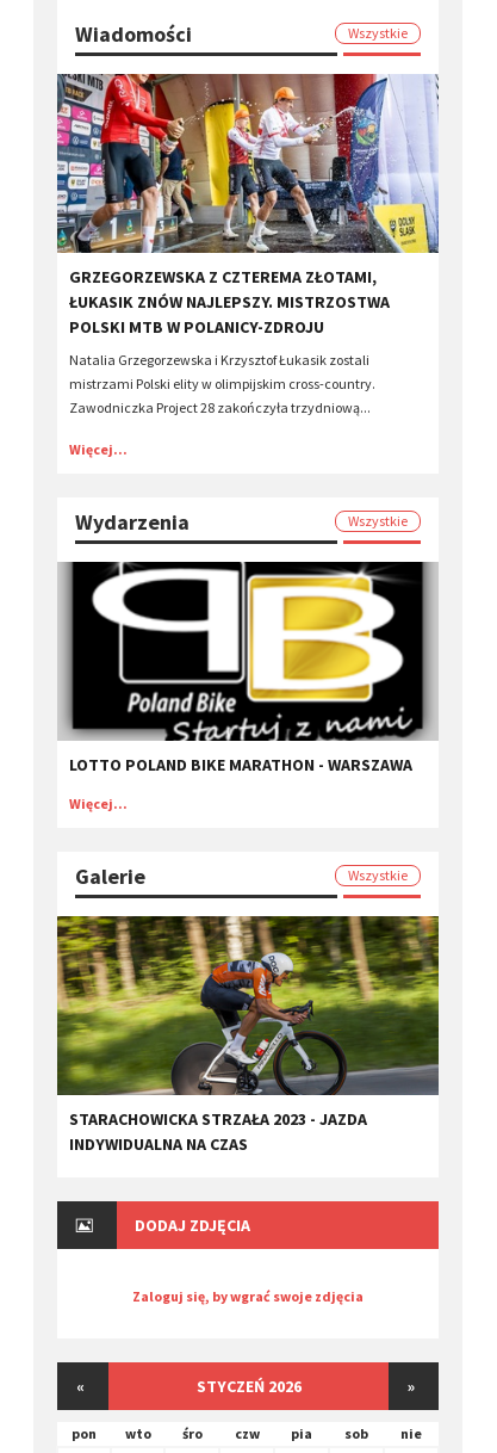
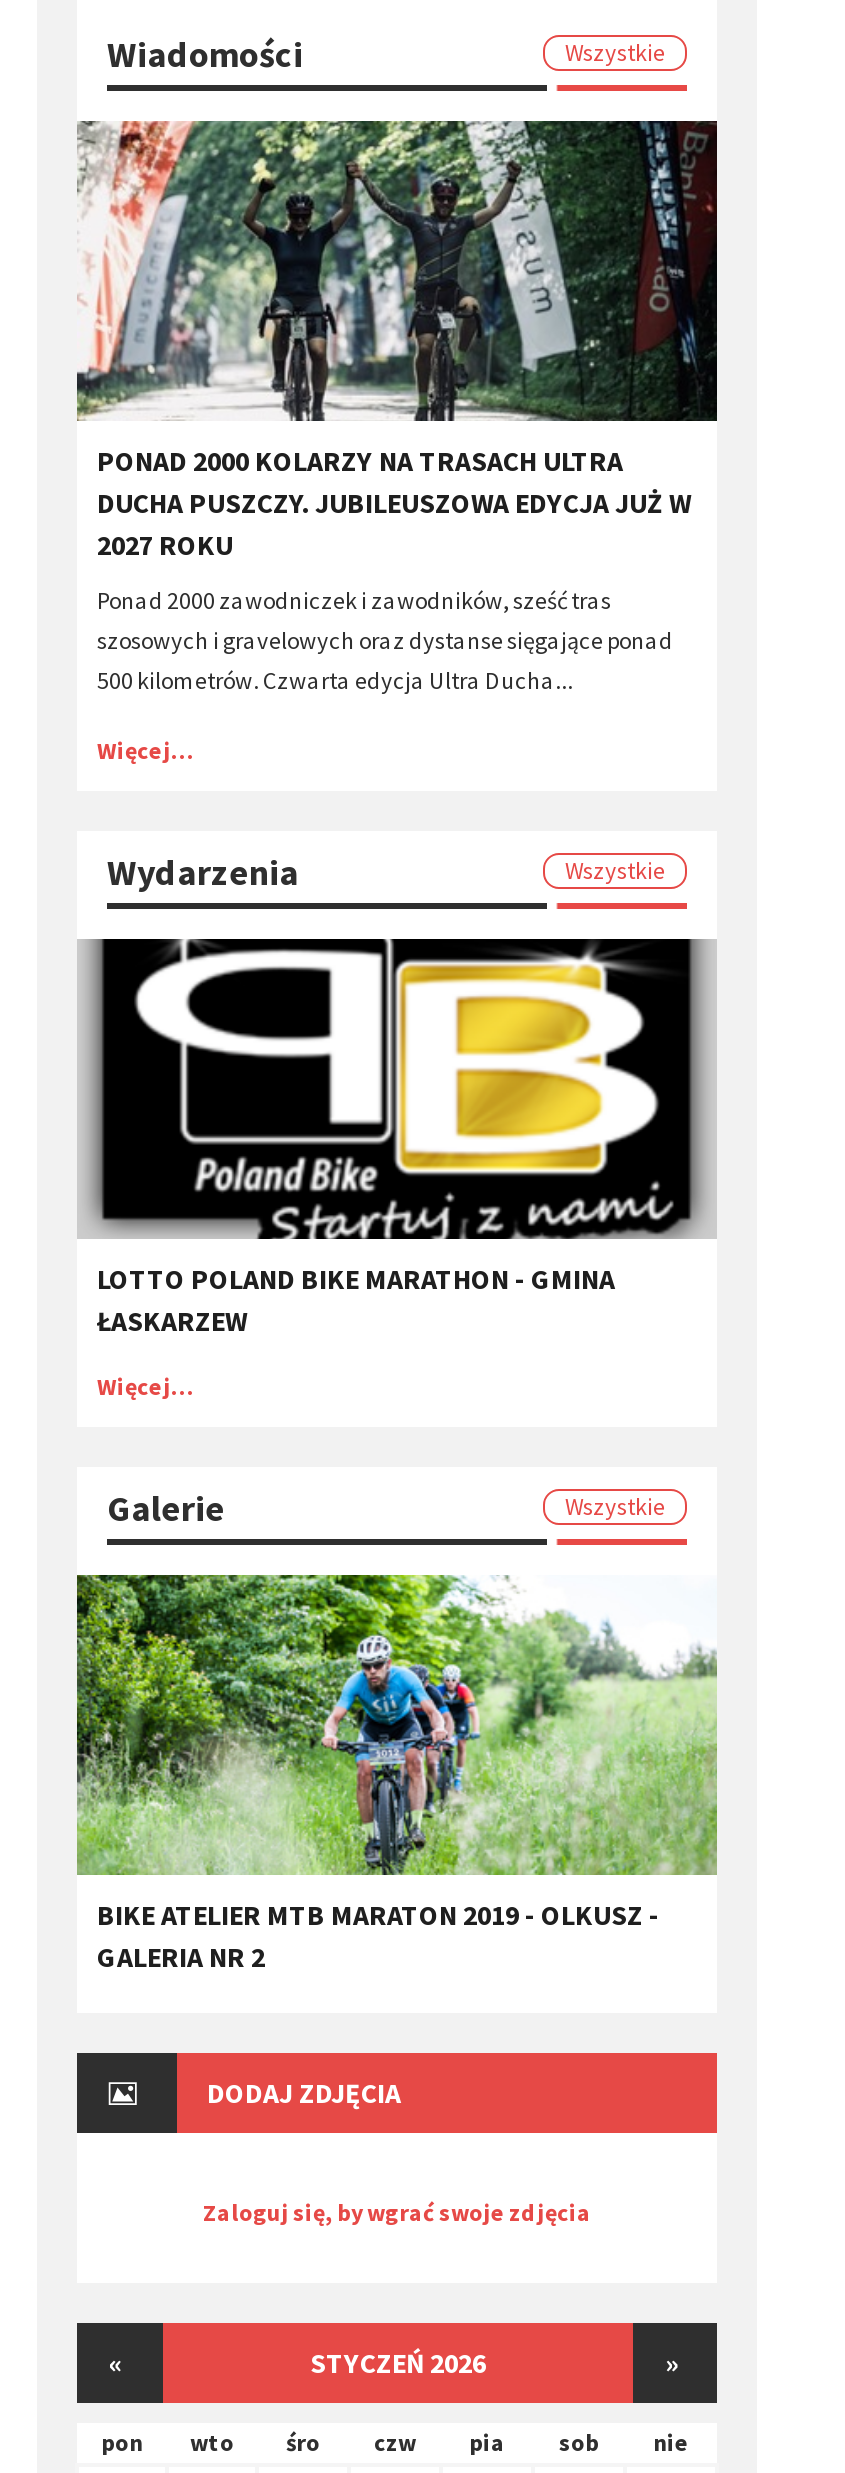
- [image]
- GRZEGORZEWSKA Z CZTEREMA ZŁOTAMI,
- ŁUKASIK ZNÓW NAJLEPSZY. MISTRZOSTWA
- POLSKI MTB W POLANICY-ZDROJU
+ [image]
+ PONAD 2000 KOLARZY NA TRASACH ULTRA
+ DUCHA PUSZCZY. JUBILEUSZOWA EDYCJA JUŻ W
+ 2027 ROKU

- Natalia Grzegorzewska i Krzysztof Łukasik zostali
- mistrzami Polski elity w olimpijskim cross-country.
- Zawodniczka Project 28 zakończyła trzydniową...
+ Ponad 2000 zawodniczek i zawodników, sześć tras
+ szosowych i gravelowych oraz dystanse sięgające ponad
+ 500 kilometrów. Czwarta edycja Ultra Ducha...

- LOTTO POLAND BIKE MARATHON - WARSZAWA
+ LOTTO POLAND BIKE MARATHON - GMINA
+ ŁASKARZEW

- [image]
- STARACHOWICKA STRZAŁA 2023 - JAZDA
- INDYWIDUALNA NA CZAS
+ [image]
+ BIKE ATELIER MTB MARATON 2019 - OLKUSZ -
+ GALERIA NR 2
